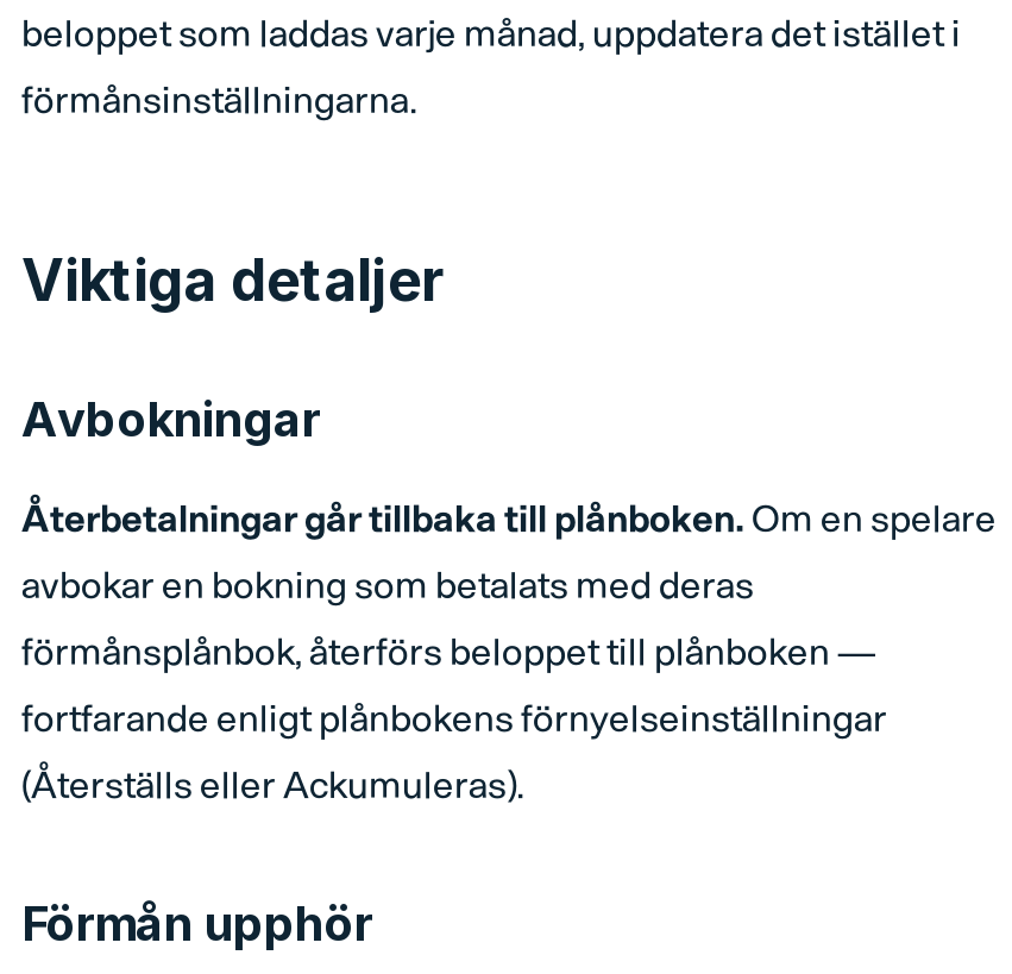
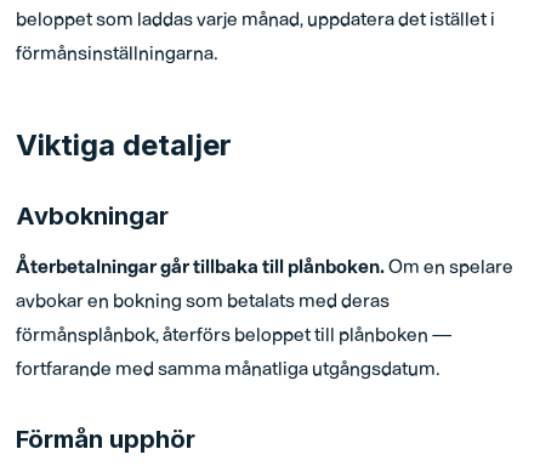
- fortfarande enligt plånbokens förnyelseinställningar
- (Återställs eller Ackumuleras).
+ fortfarande med samma månatliga utgångsdatum.
